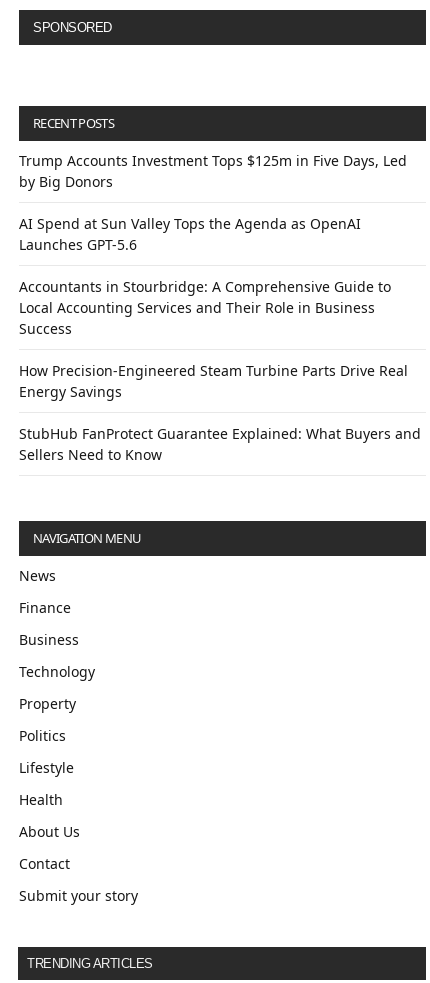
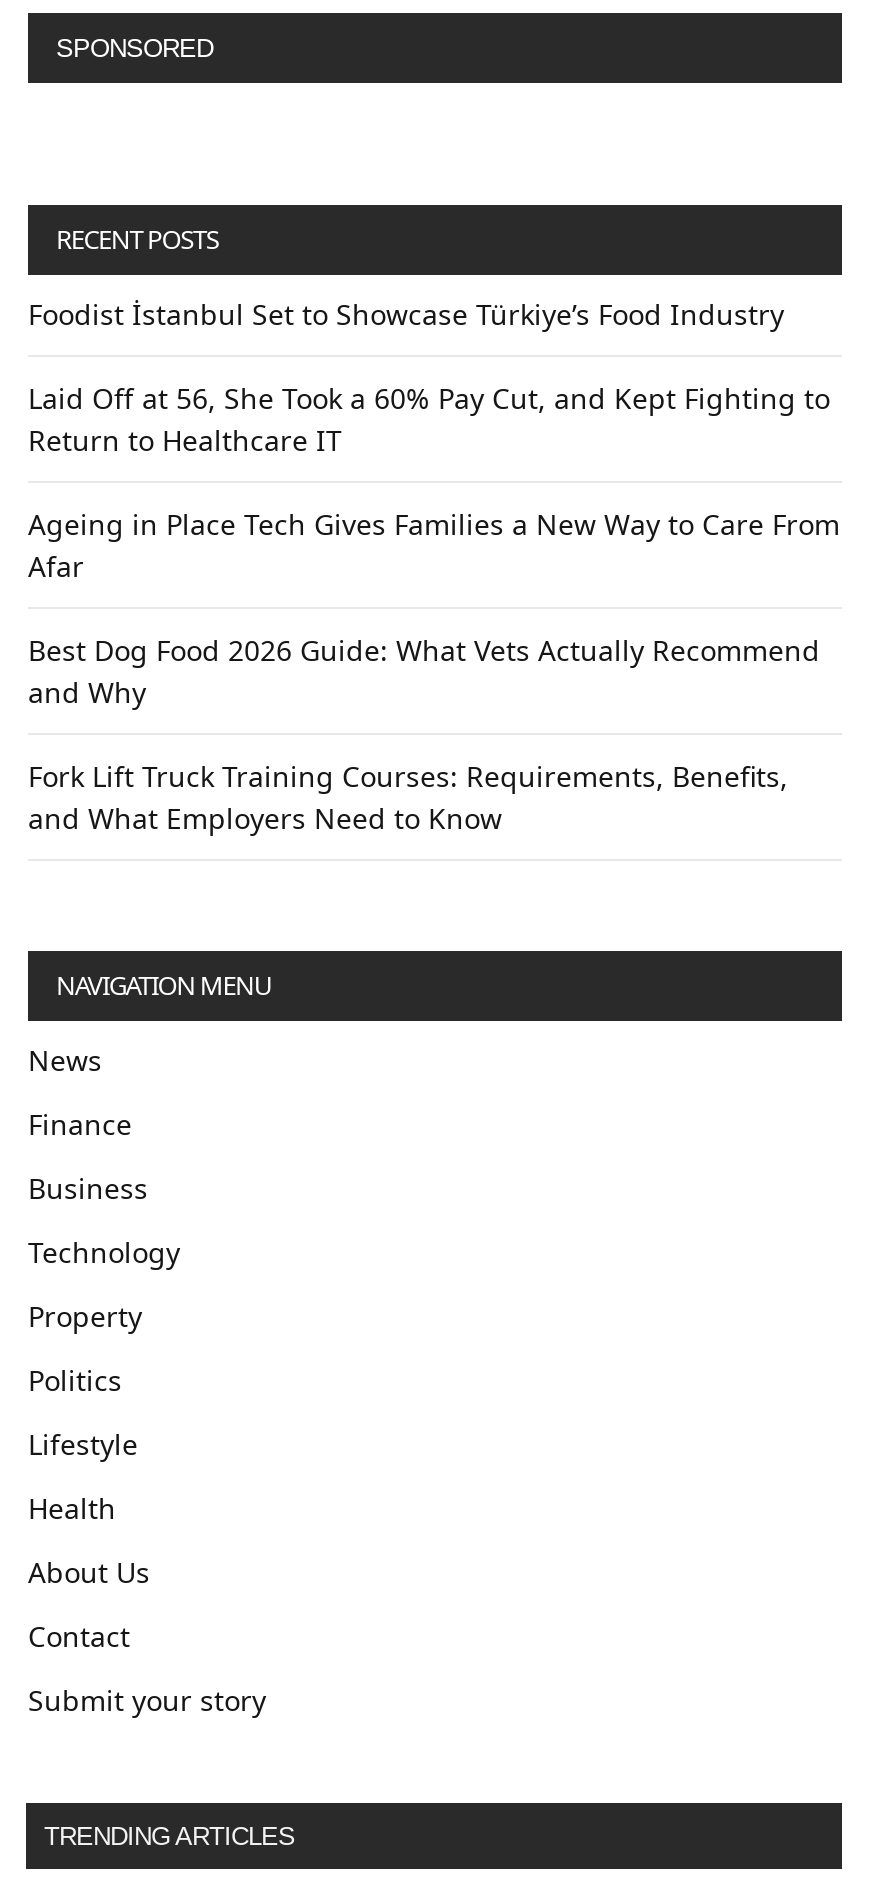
- Trump Accounts Investment Tops $125m in Five Days, Led
- by Big Donors
+ Foodist İstanbul Set to Showcase Türkiye’s Food Industry

- AI Spend at Sun Valley Tops the Agenda as OpenAI
- Launches GPT-5.6
+ Laid Off at 56, She Took a 60% Pay Cut, and Kept Fighting to
+ Return to Healthcare IT

- Accountants in Stourbridge: A Comprehensive Guide to
- Local Accounting Services and Their Role in Business
- Success
+ Ageing in Place Tech Gives Families a New Way to Care From
+ Afar

- How Precision-Engineered Steam Turbine Parts Drive Real
- Energy Savings
+ Best Dog Food 2026 Guide: What Vets Actually Recommend
+ and Why

- StubHub FanProtect Guarantee Explained: What Buyers and
- Sellers Need to Know
+ Fork Lift Truck Training Courses: Requirements, Benefits,
+ and What Employers Need to Know
